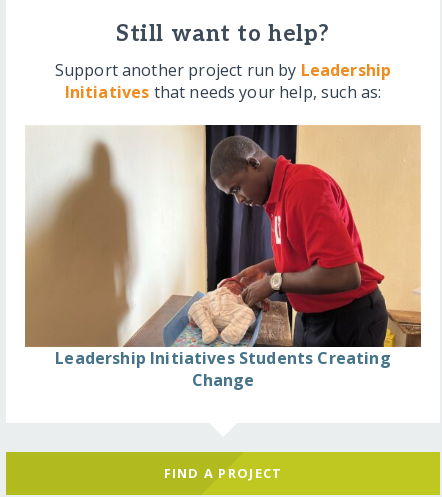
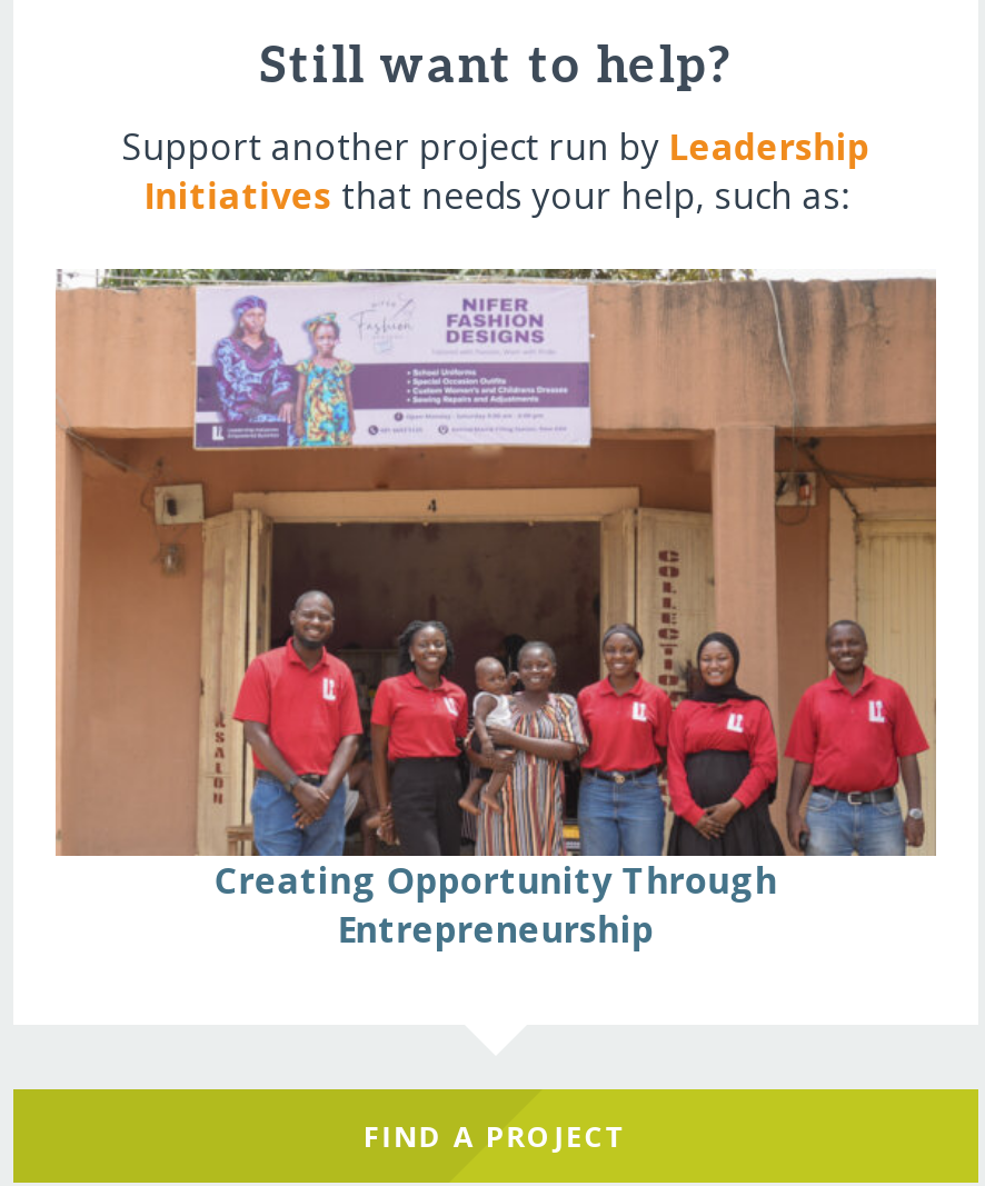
- [image]
- Leadership Initiatives Students Creating
- Change
+ [image]
+ Creating Opportunity Through
+ Entrepreneurship
